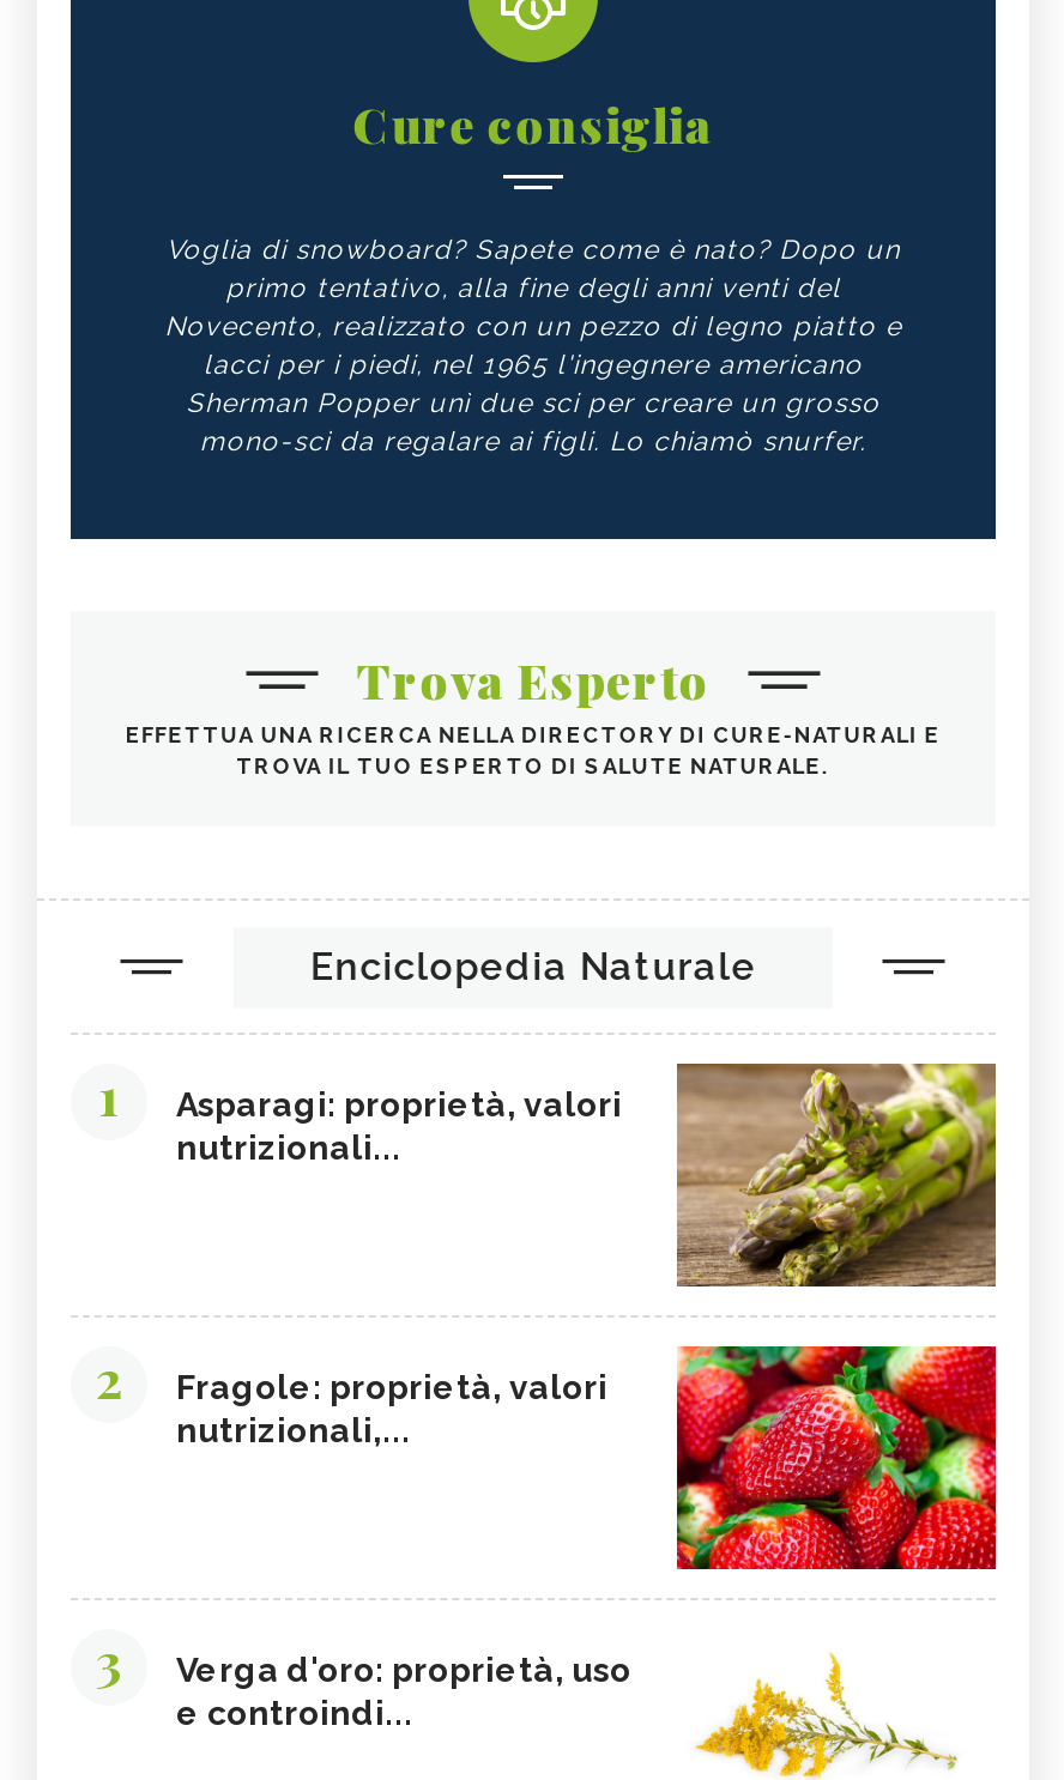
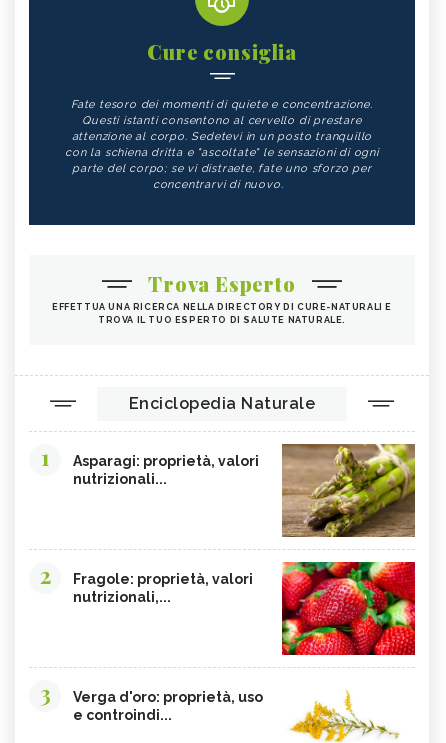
- Voglia di snowboard? Sapete come è nato? Dopo un
- primo tentativo, alla fine degli anni venti del
- Novecento, realizzato con un pezzo di legno piatto e
- lacci per i piedi, nel 1965 l'ingegnere americano
- Sherman Popper unì due sci per creare un grosso
- mono-sci da regalare ai figli. Lo chiamò snurfer.
+ Fate tesoro dei momenti di quiete e concentrazione.
+ Questi istanti consentono al cervello di prestare
+ attenzione al corpo. Sedetevi in un posto tranquillo
+ con la schiena dritta e "ascoltate" le sensazioni di ogni
+ parte del corpo; se vi distraete, fate uno sforzo per
+ concentrarvi di nuovo.
